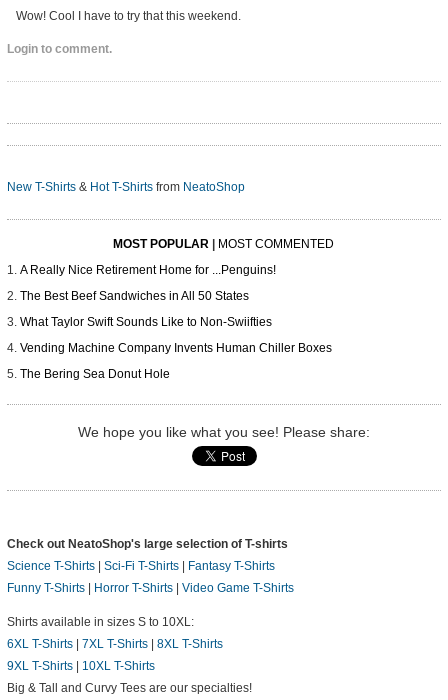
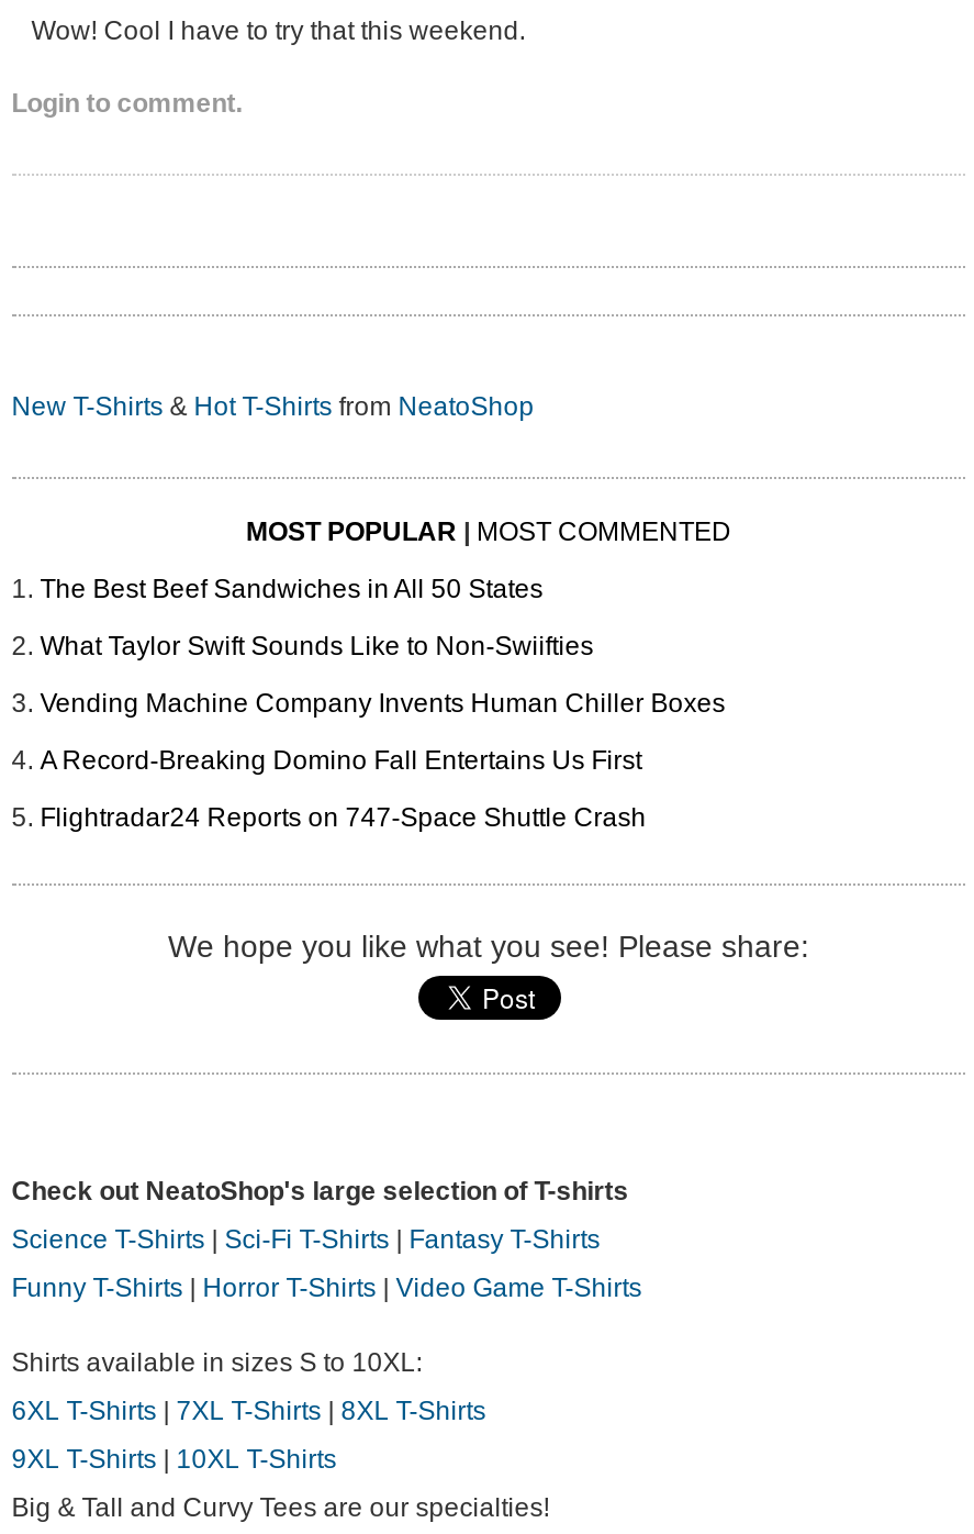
- A Really Nice Retirement Home for ...Penguins!

moved up: The Best Beef Sandwiches in All 50 States | What Taylor Swift Sounds Like to Non-Swiifties | Vending Machine Company Invents Human Chiller Boxes

- The Bering Sea Donut Hole
+ A Record-Breaking Domino Fall Entertains Us First
+ Flightradar24 Reports on 747-Space Shuttle Crash
